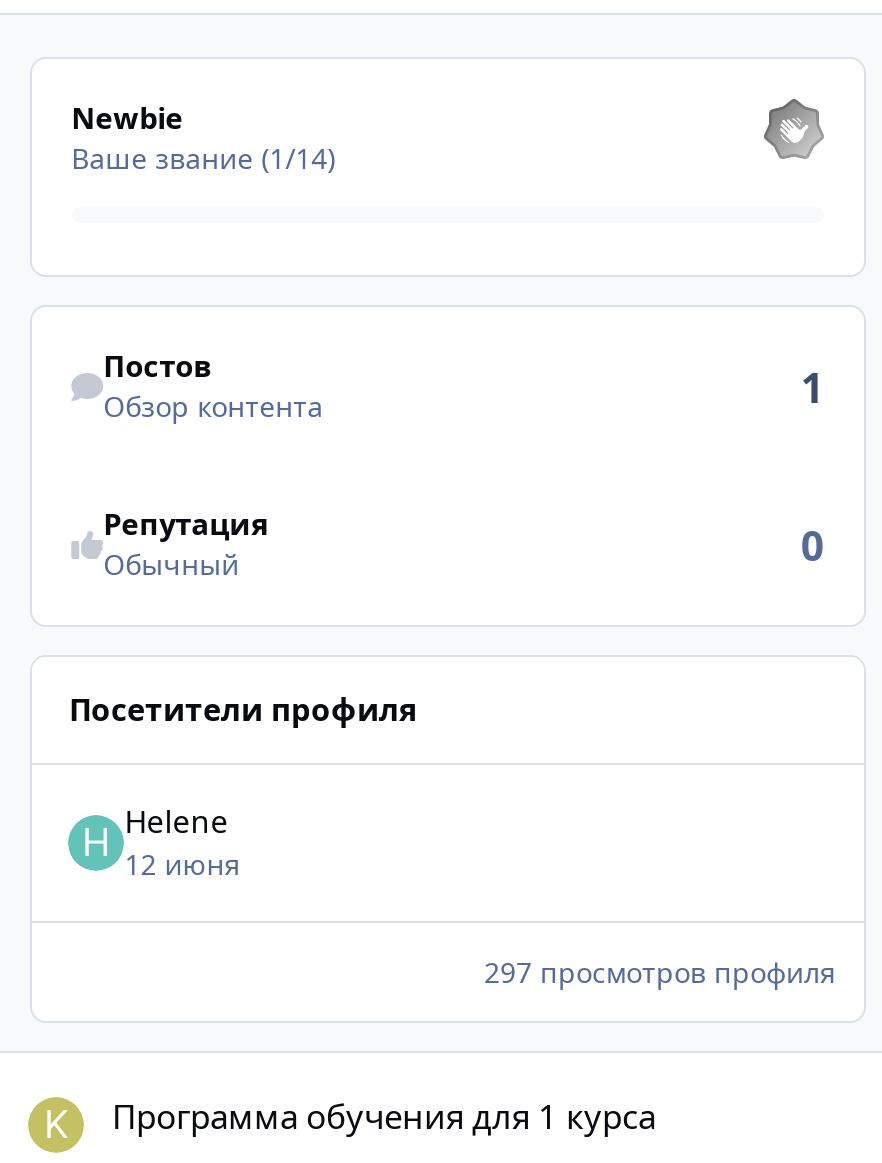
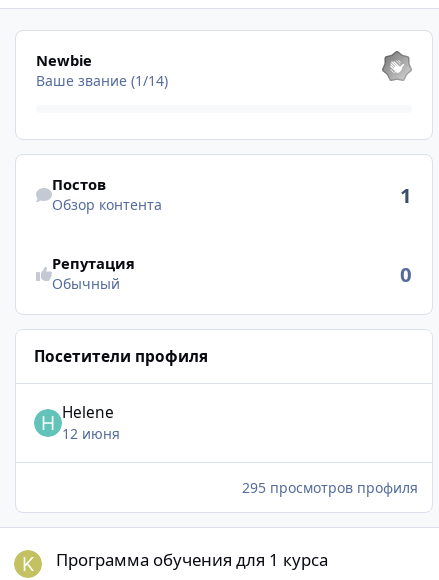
- 297 просмотров профиля
+ 295 просмотров профиля
